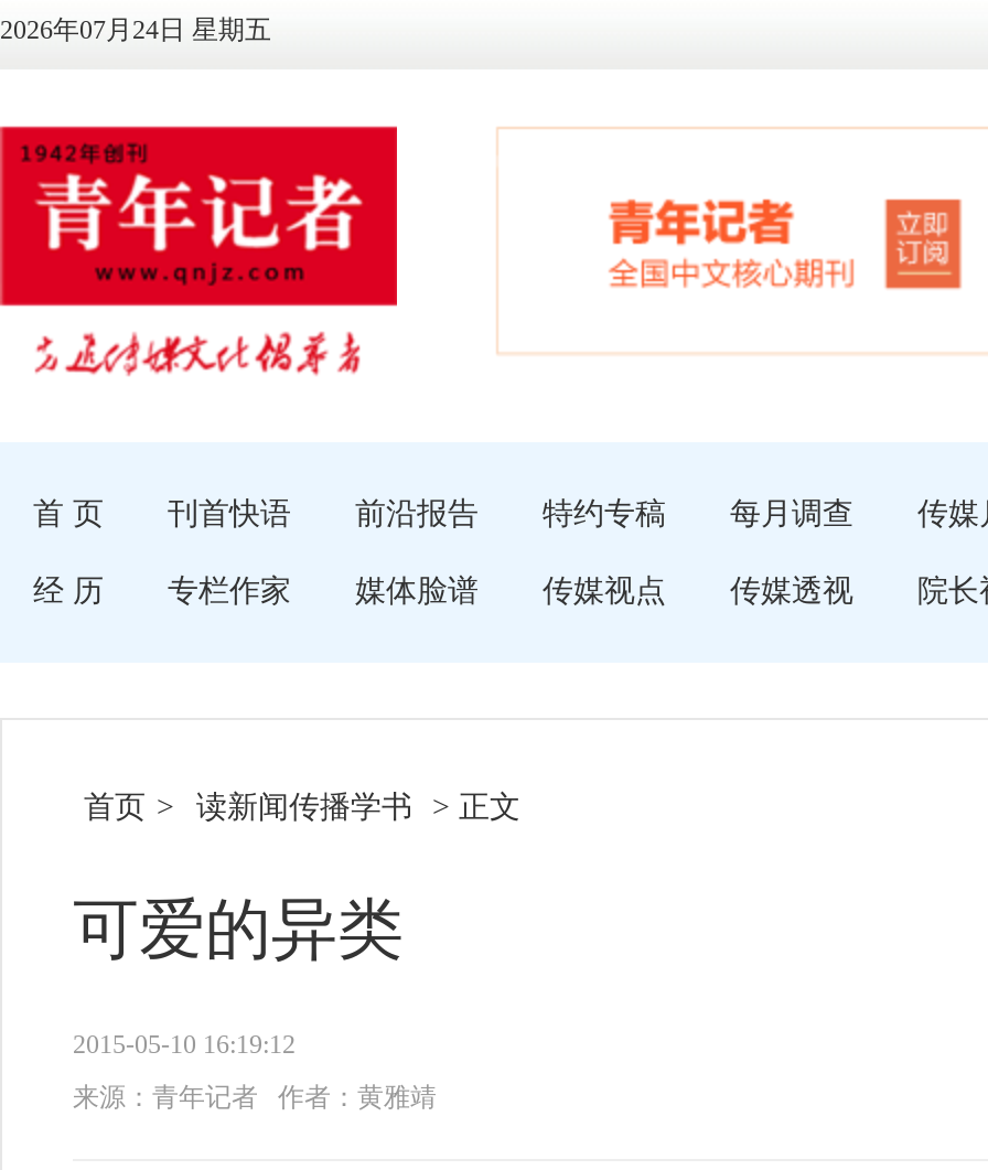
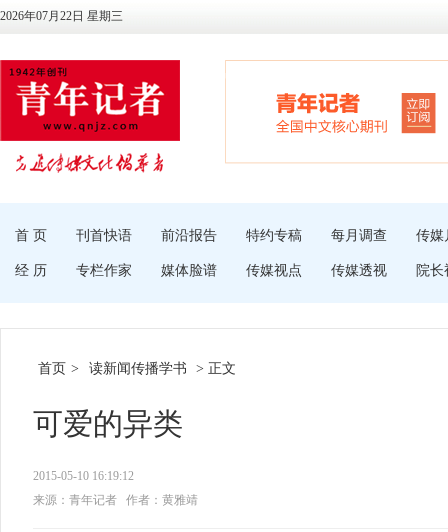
- 2026年07月24日 星期五
+ 2026年07月22日 星期三
